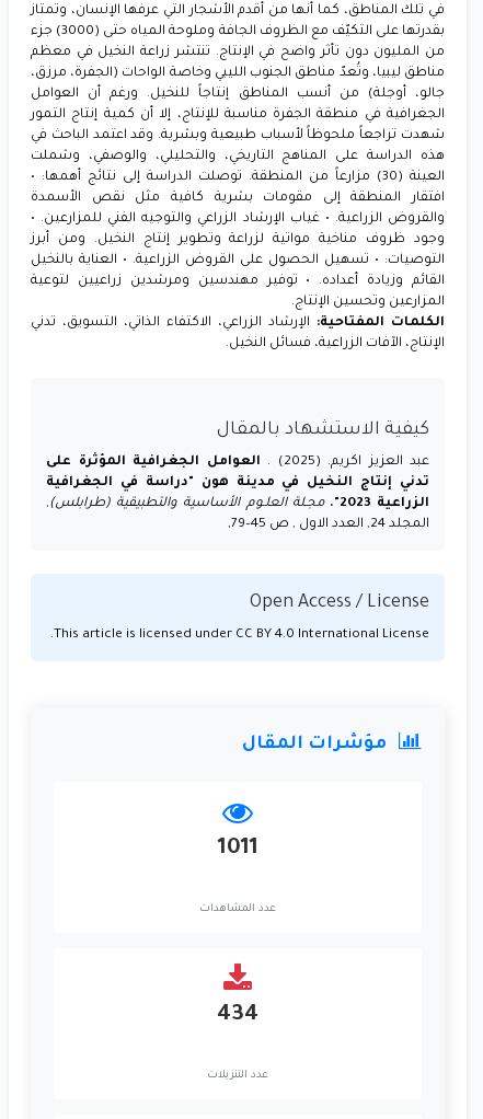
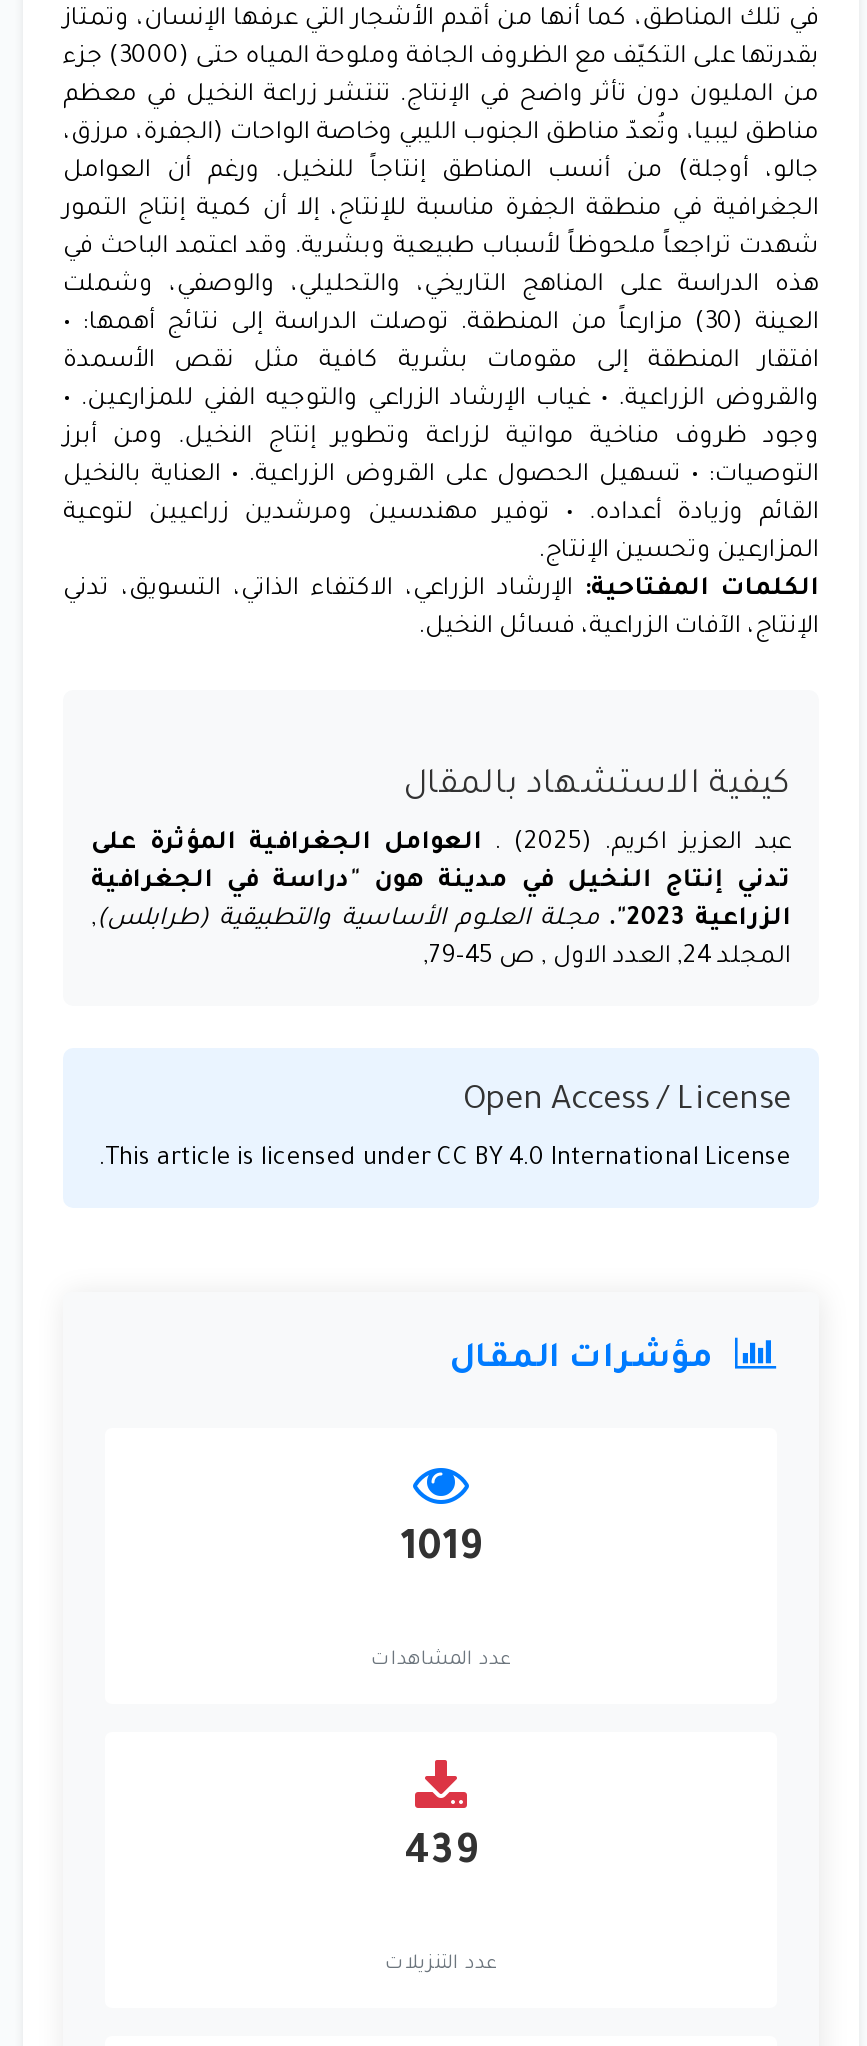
- 1011
+ 1019

- 434
+ 439
